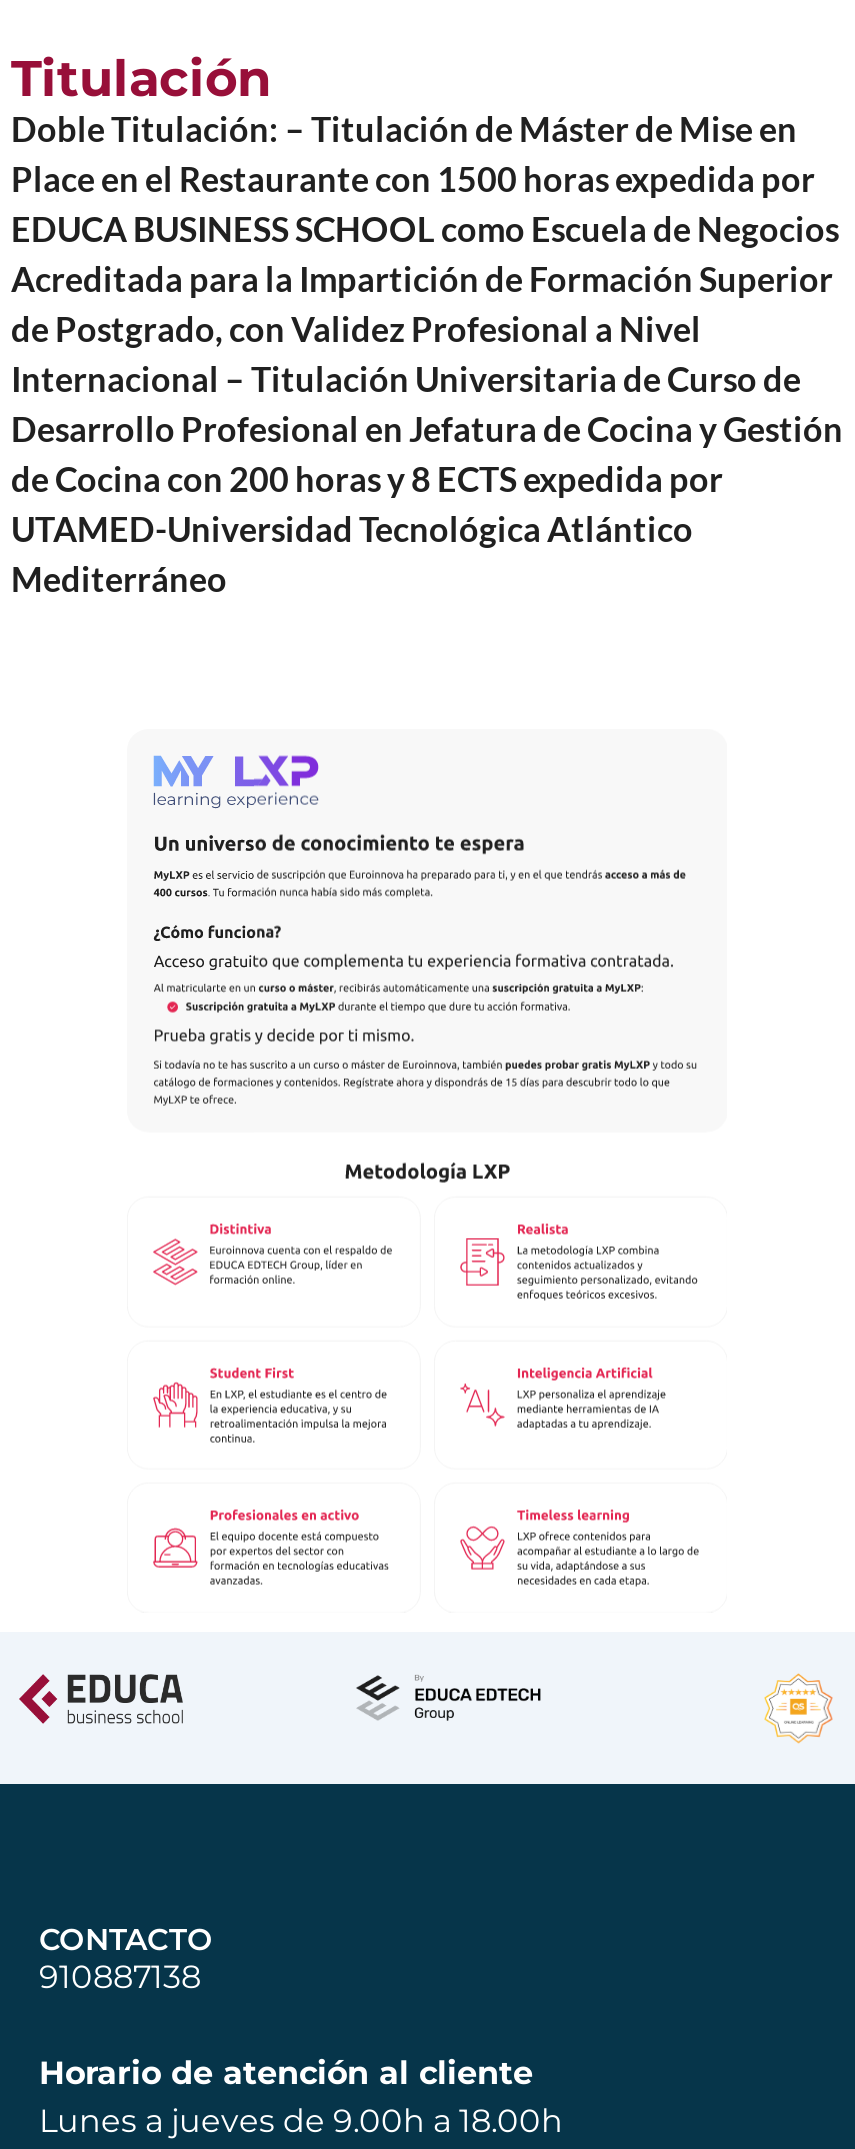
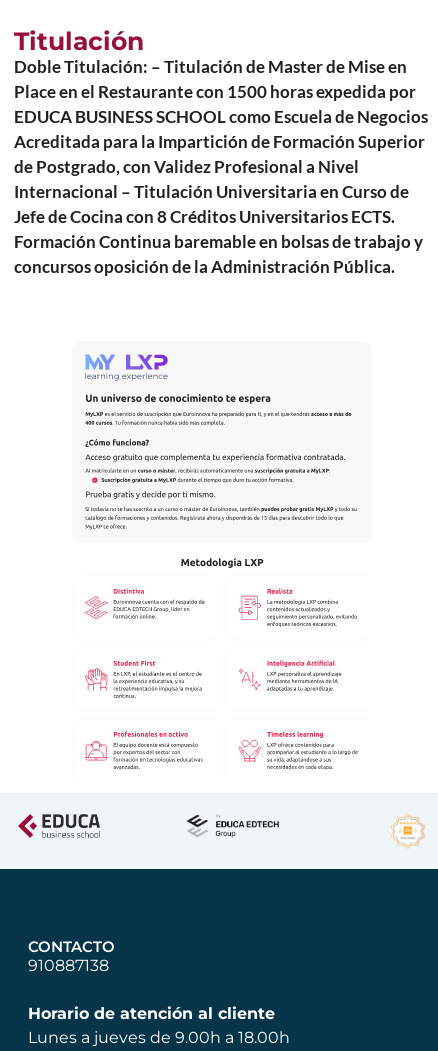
- Doble Titulación: – Titulación de Máster de Mise en
+ Doble Titulación: – Titulación de Master de Mise en

- Internacional – Titulación Universitaria de Curso de
- Desarrollo Profesional en Jefatura de Cocina y Gestión
- de Cocina con 200 horas y 8 ECTS expedida por
- UTAMED-Universidad Tecnológica Atlántico
- Mediterráneo
+ Internacional – Titulación Universitaria en Curso de
+ Jefe de Cocina con 8 Créditos Universitarios ECTS.
+ Formación Continua baremable en bolsas de trabajo y
+ concursos oposición de la Administración Pública.
